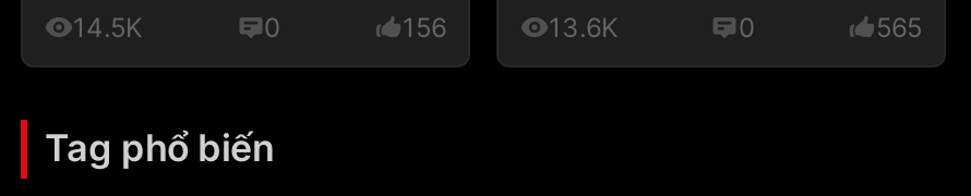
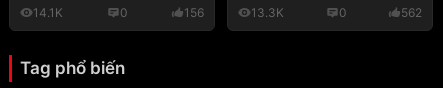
- 14.5K
+ 14.1K

- 13.6K
+ 13.3K

- 565
+ 562
